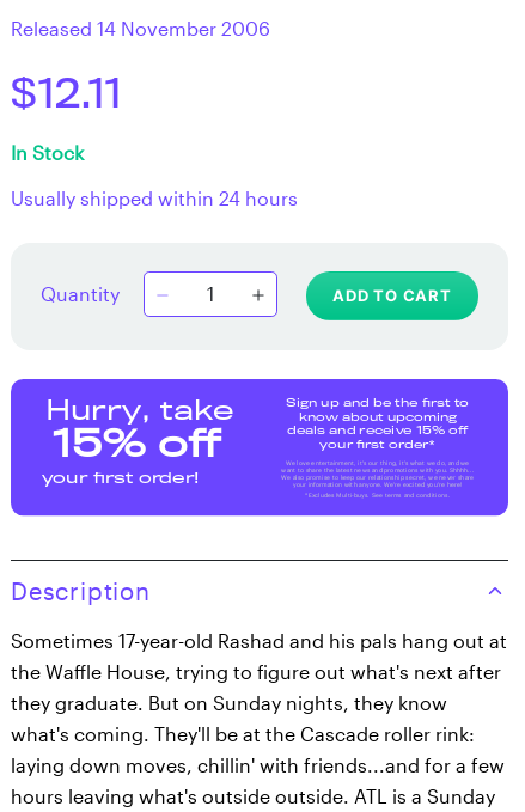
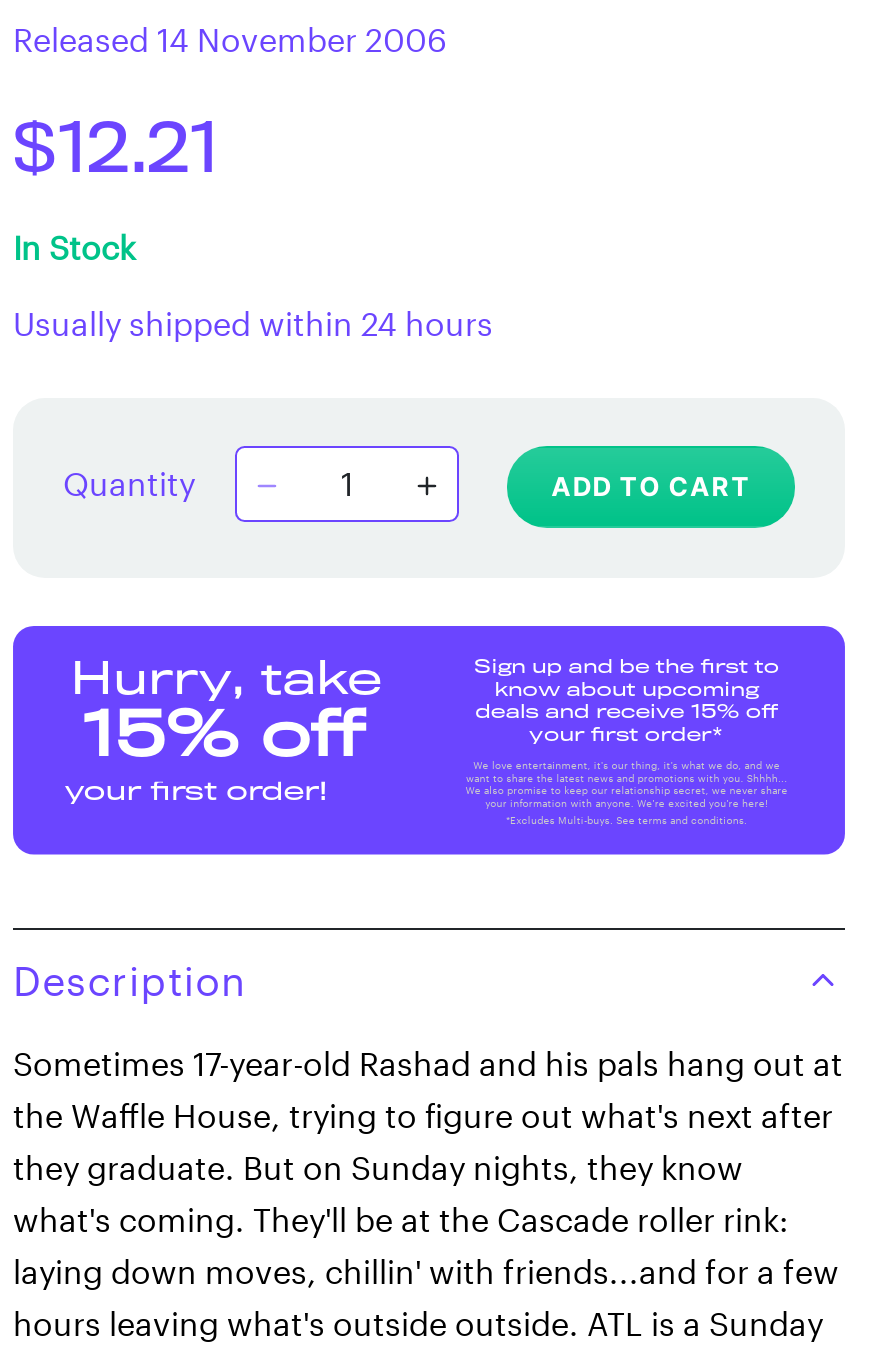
- $12.11
+ $12.21
